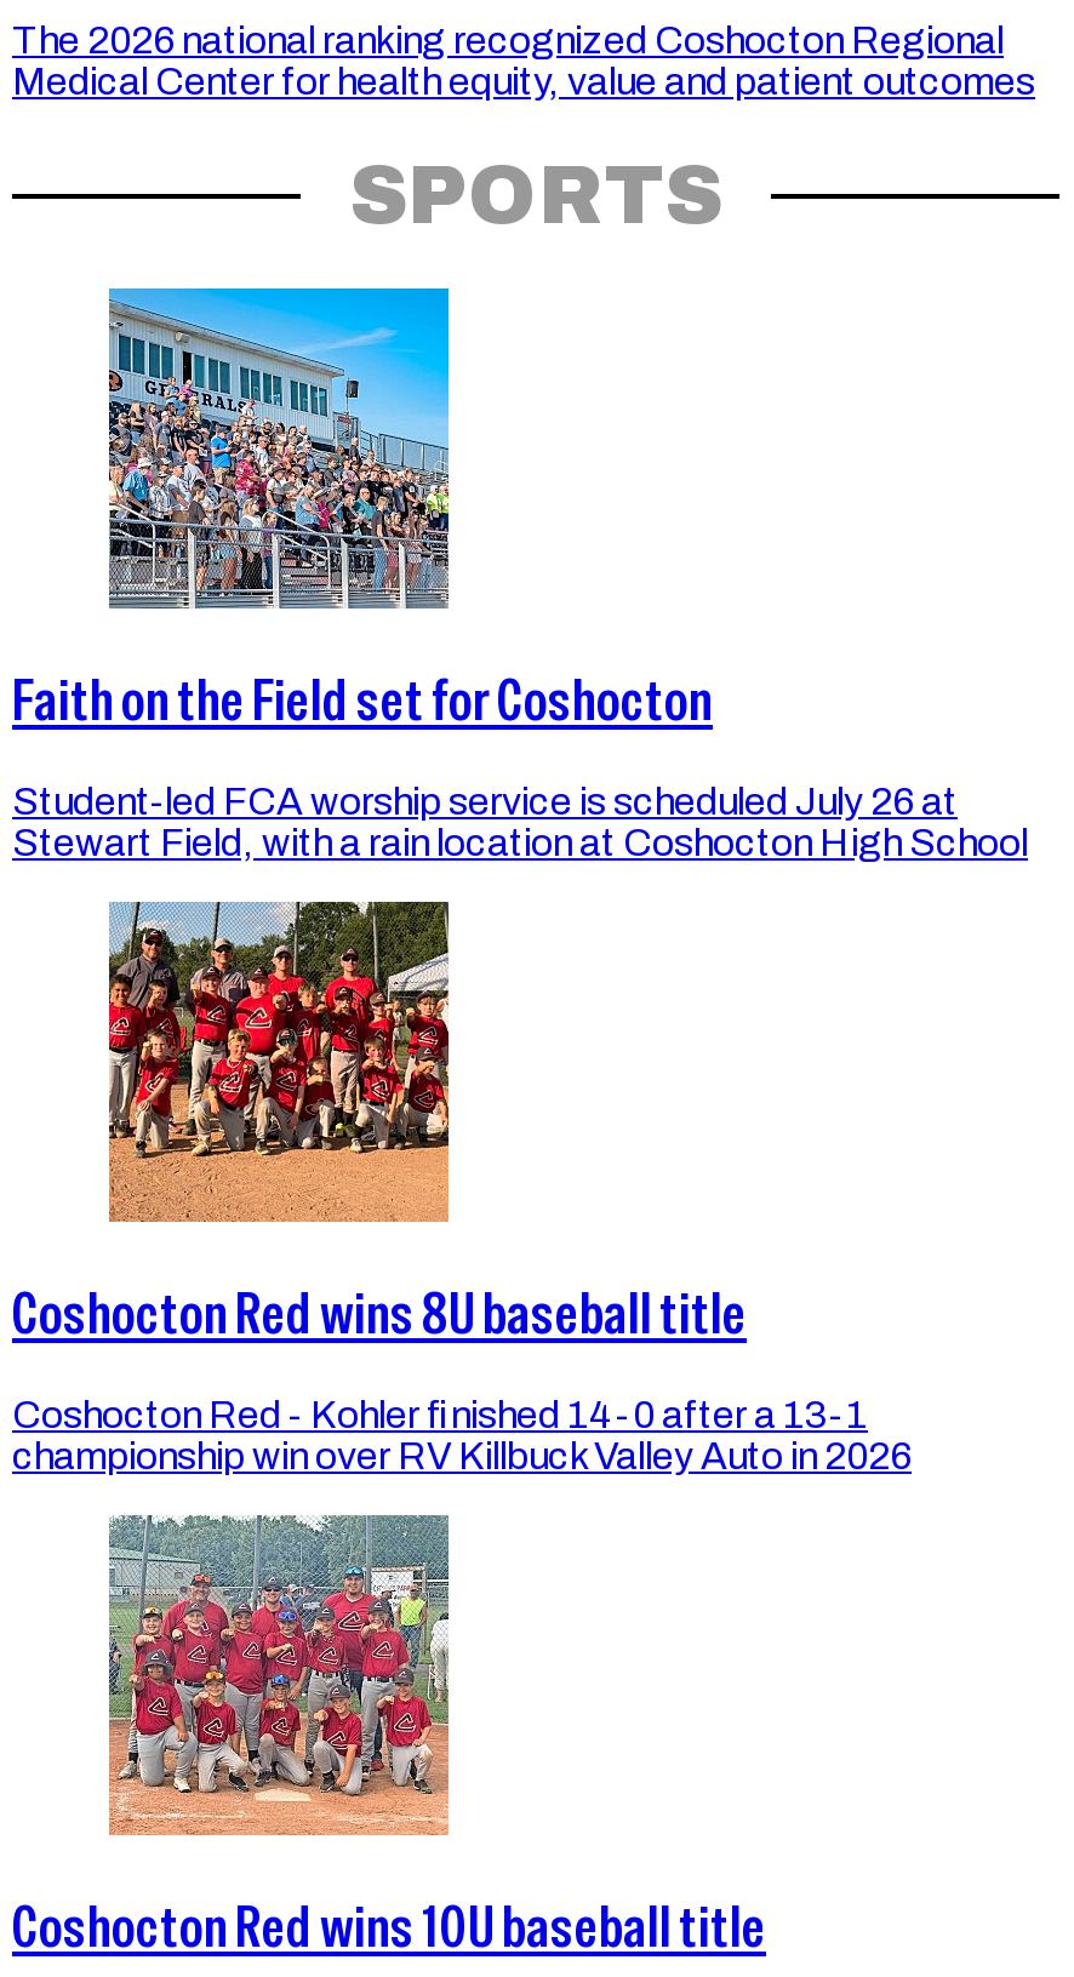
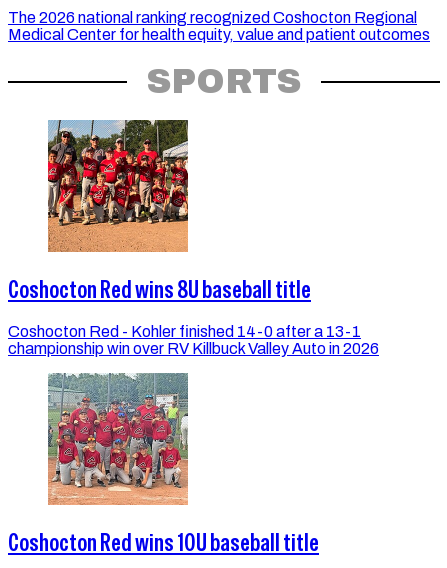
- [image]
- Faith on the Field set for Coshocton
- Student-led FCA worship service is scheduled July 26 at
- Stewart Field, with a rain location at Coshocton High School
